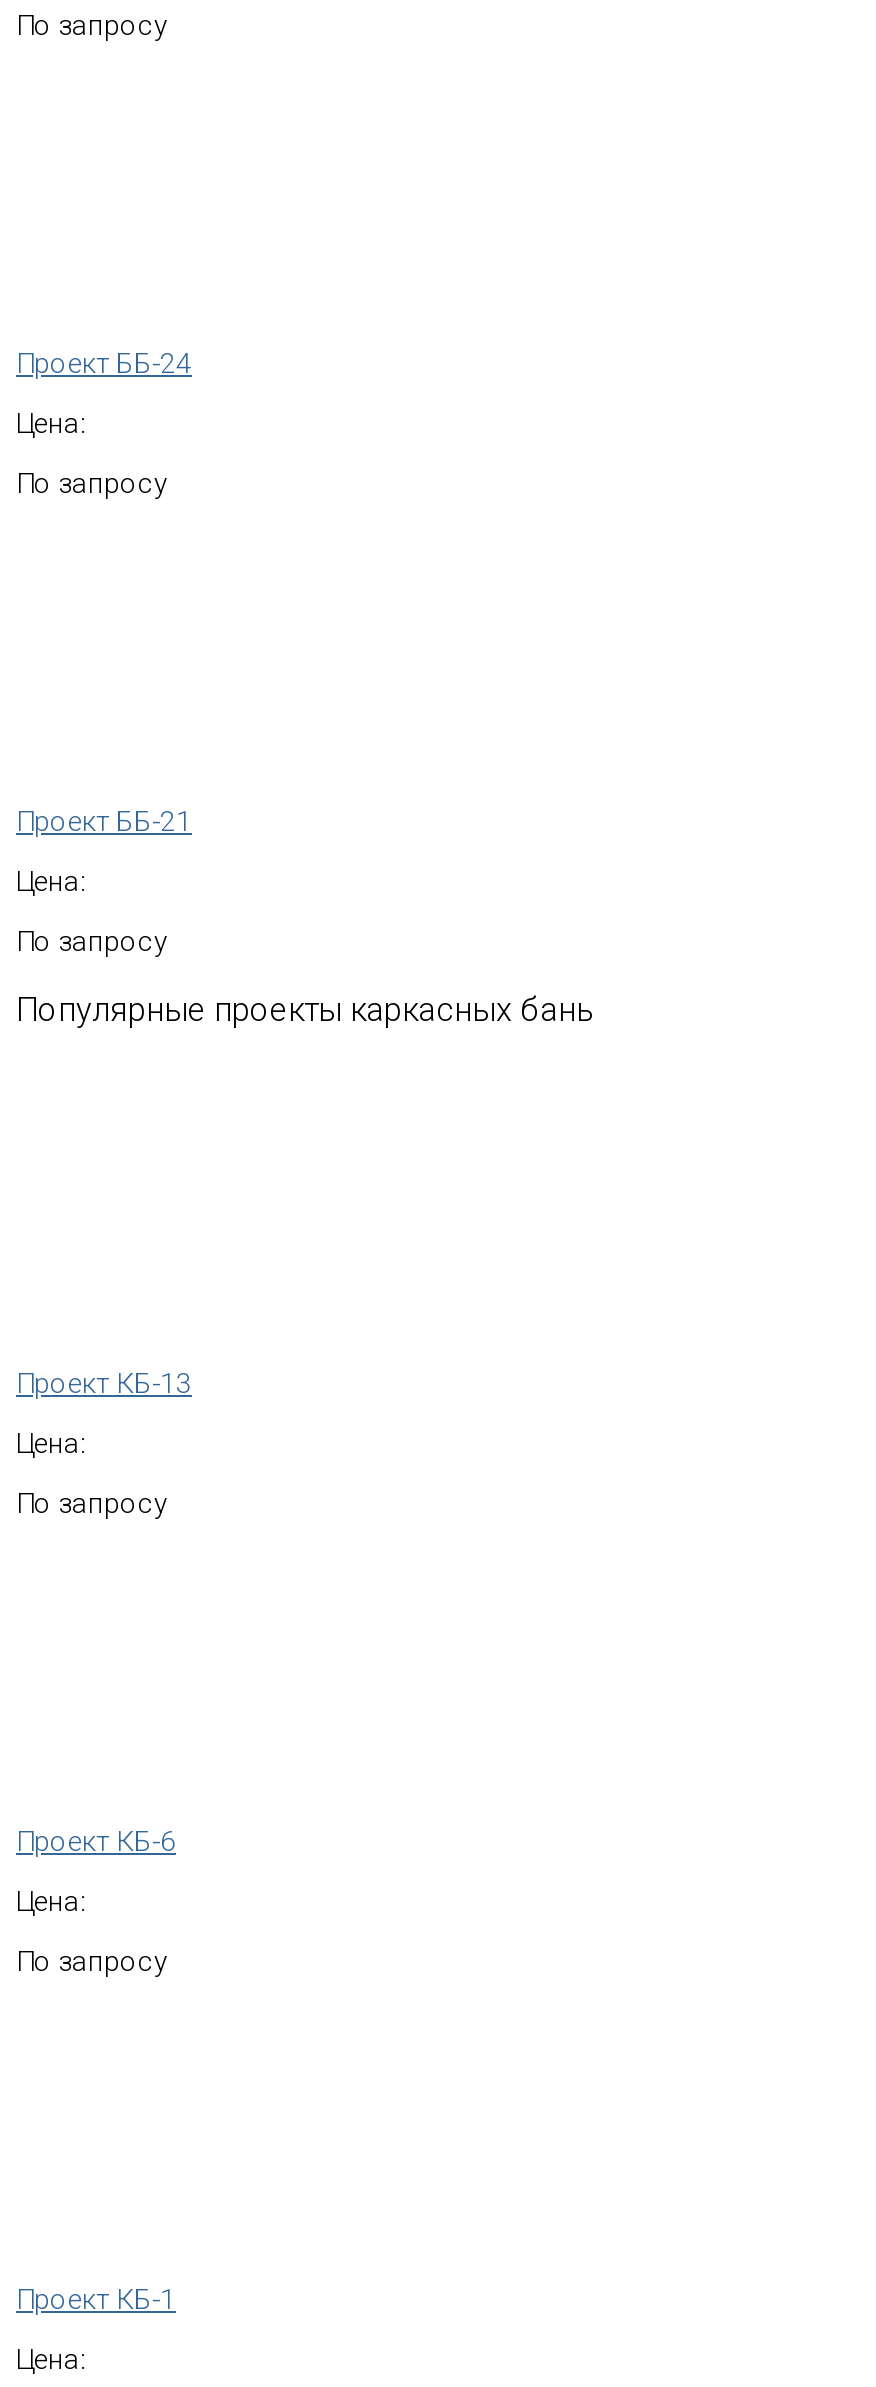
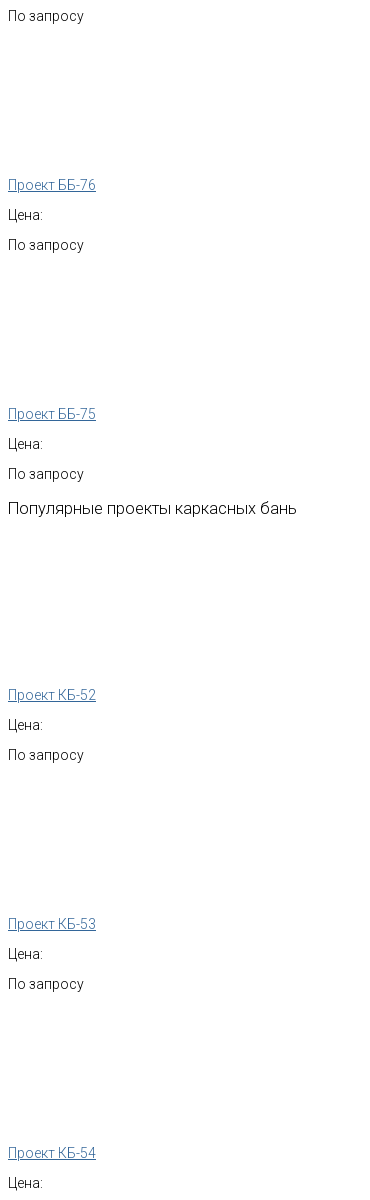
- Проект ББ-24
+ Проект ББ-76

- Проект ББ-21
+ Проект ББ-75

- Проект КБ-13
+ Проект КБ-52

- Проект КБ-6
+ Проект КБ-53

- Проект КБ-1
+ Проект КБ-54
